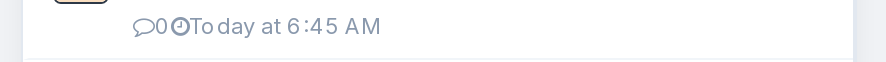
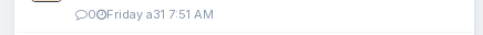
- 0 Today at 6:45 AM
+ 0 Friday a31 7:51 AM
